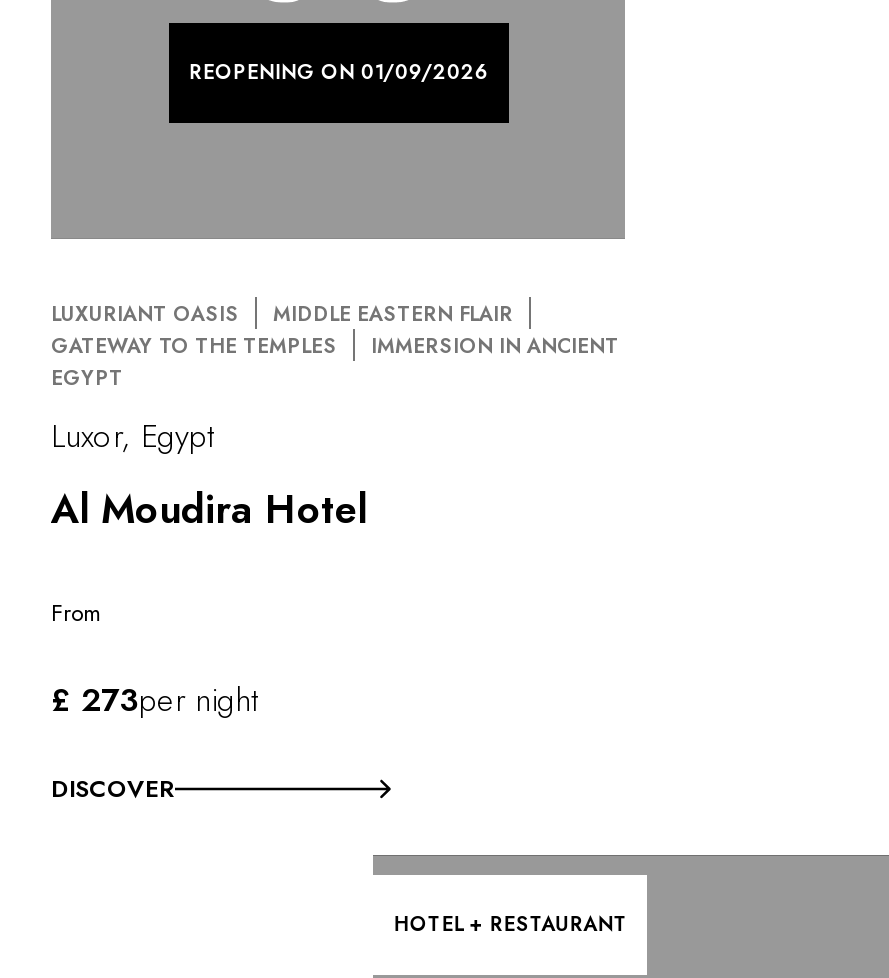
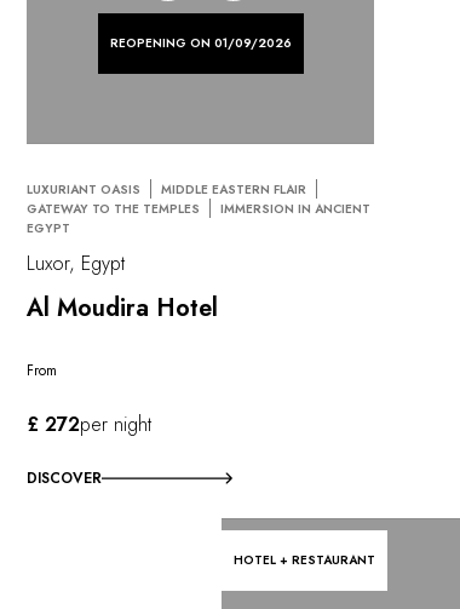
- £ 273per night
+ £ 272per night
